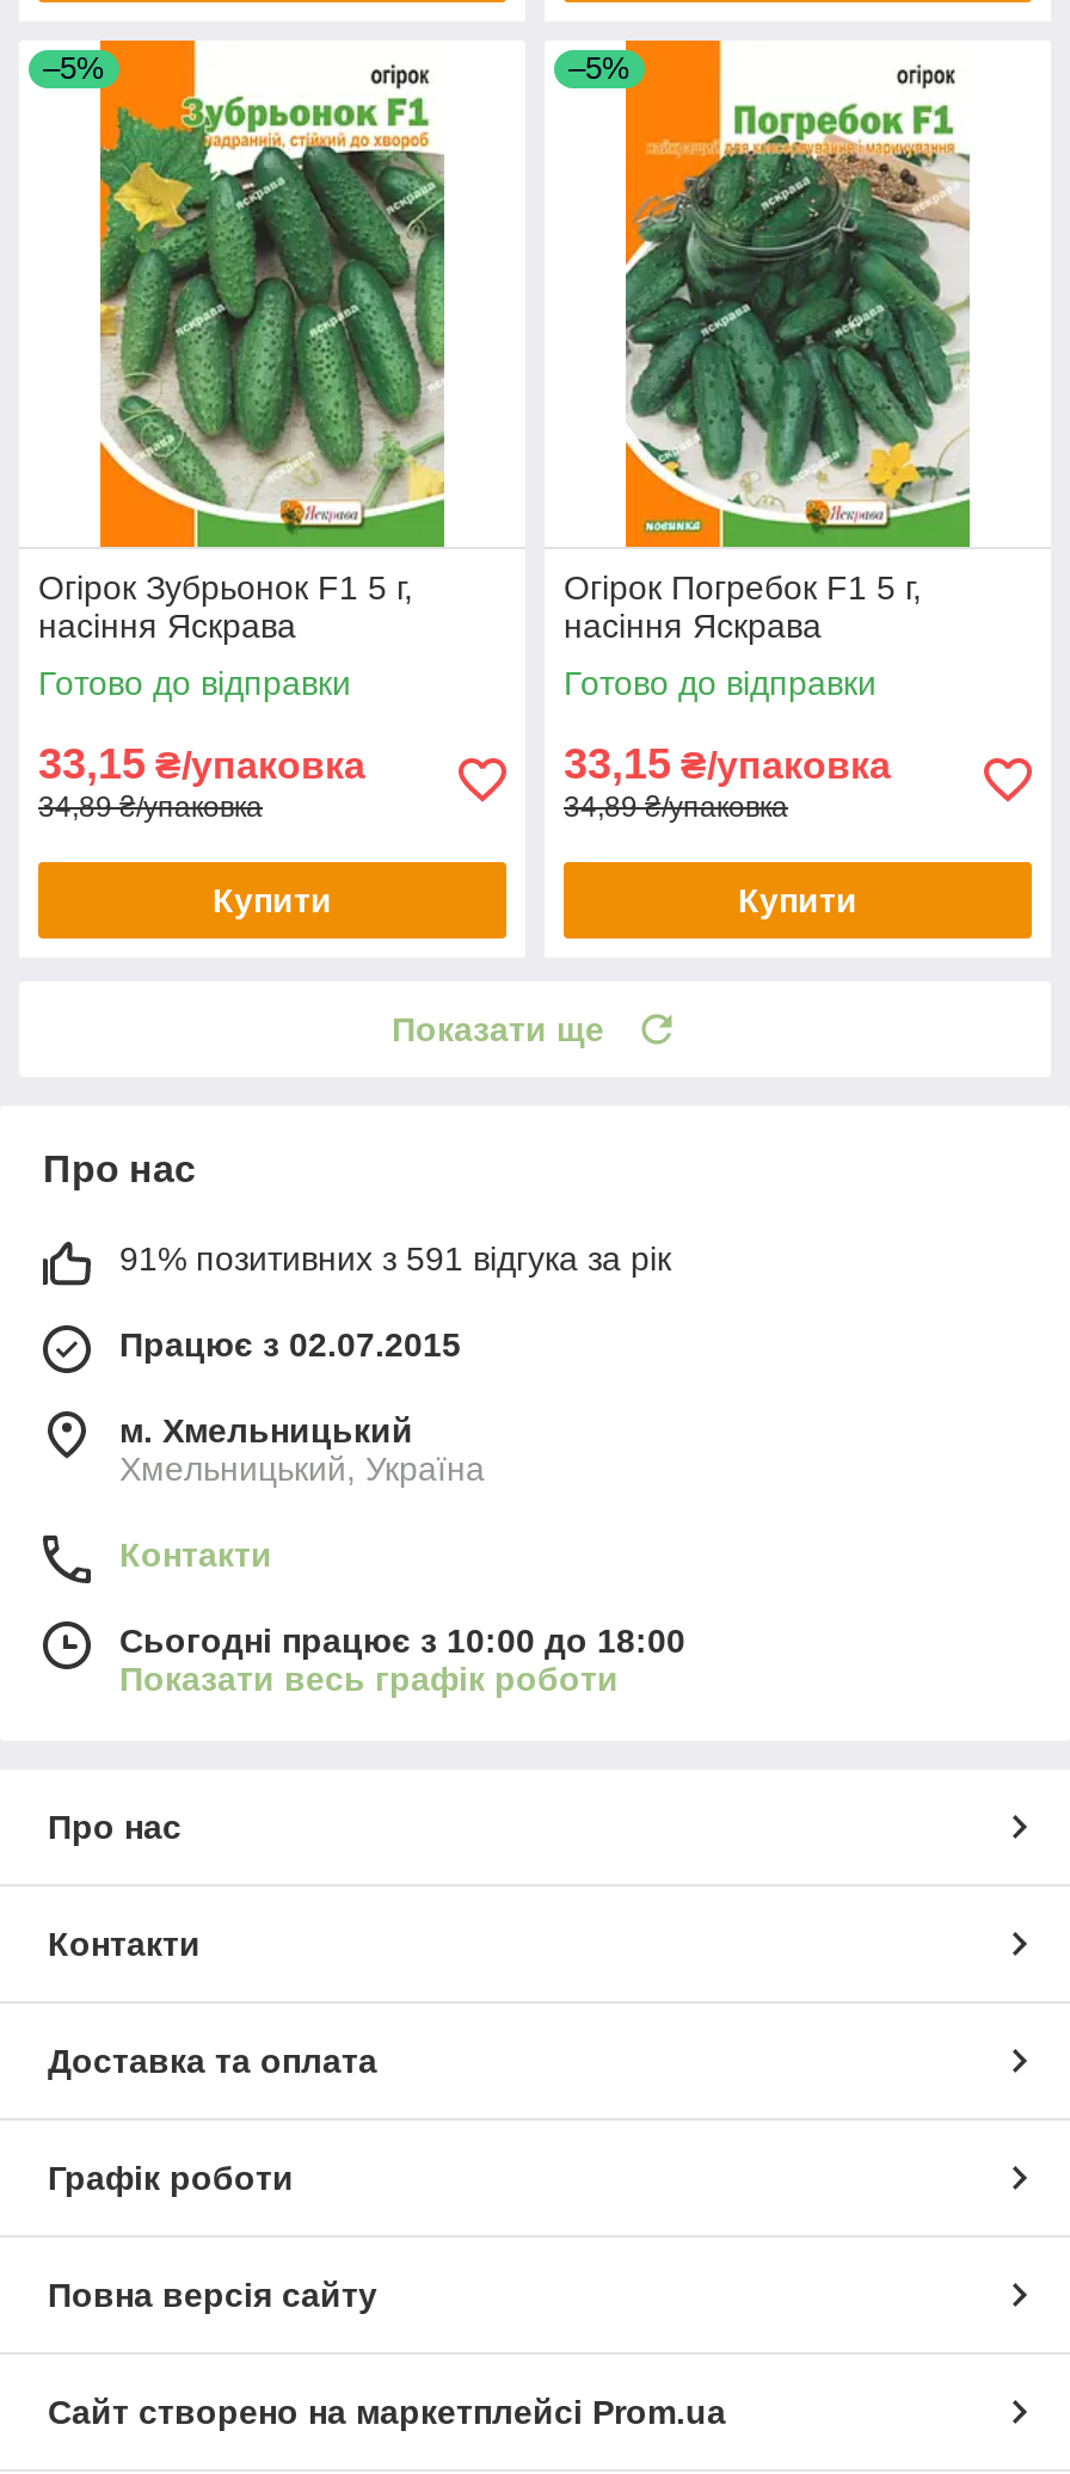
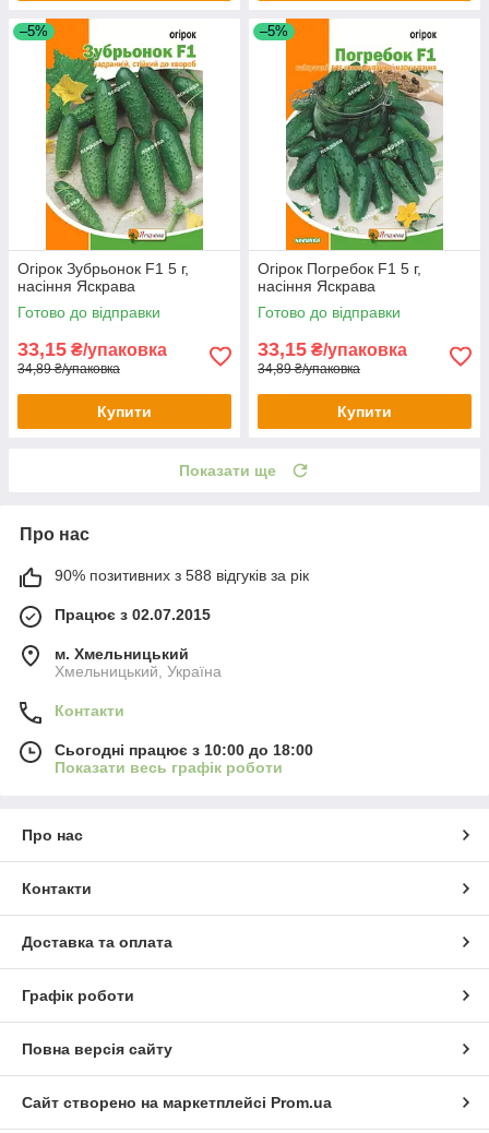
- 91% позитивних з 591 відгука за рік
+ 90% позитивних з 588 відгуків за рік
